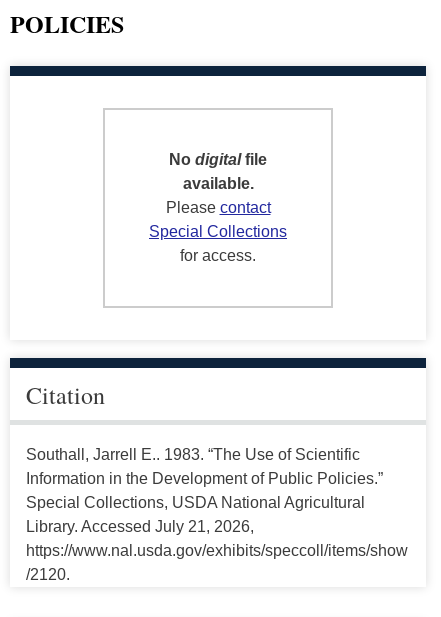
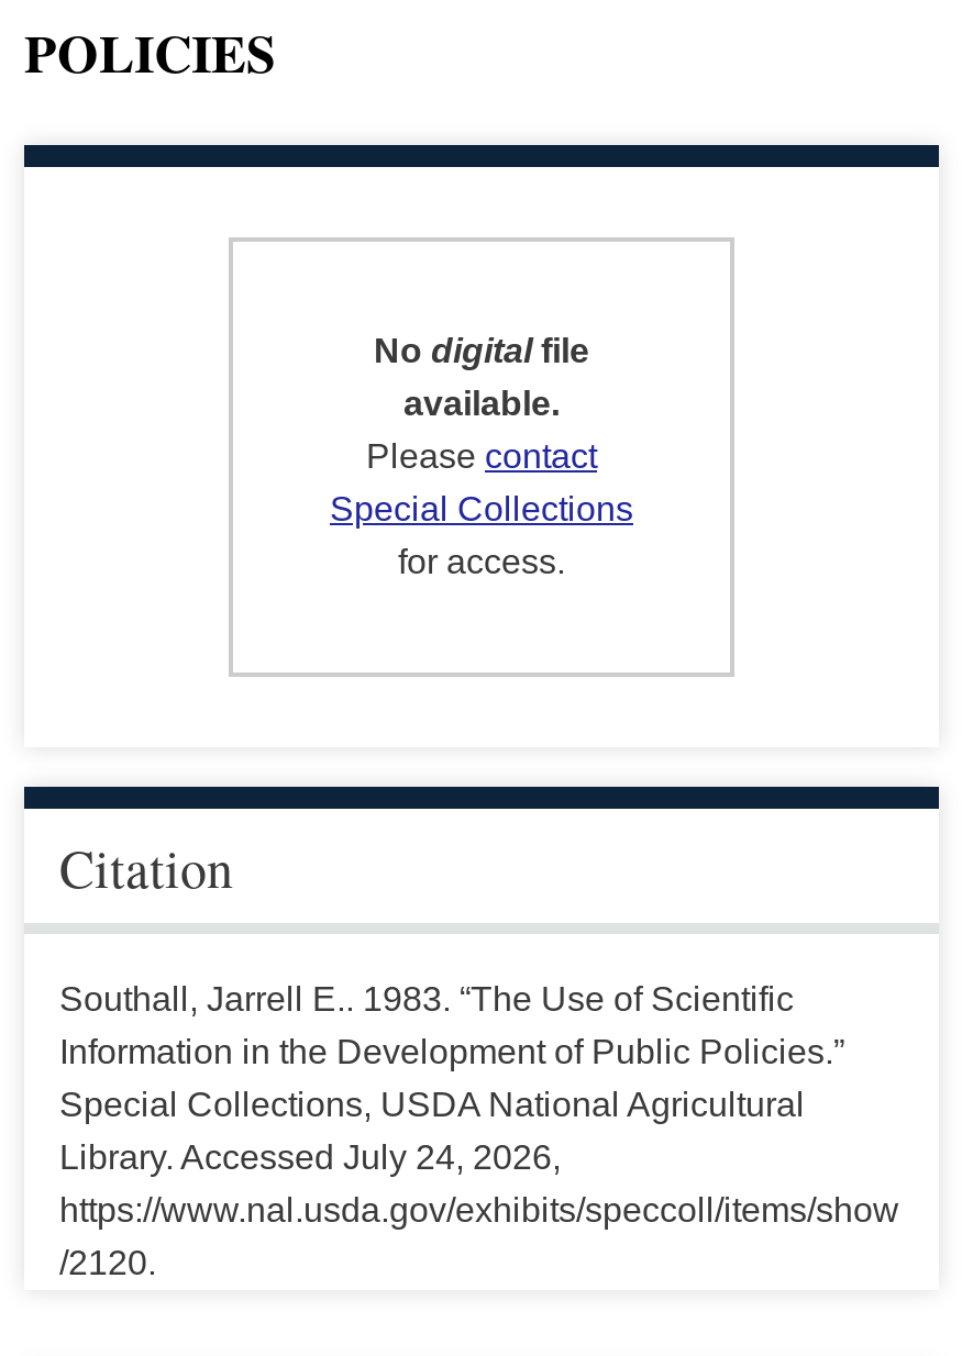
- Library. Accessed July 21, 2026,
+ Library. Accessed July 24, 2026,
